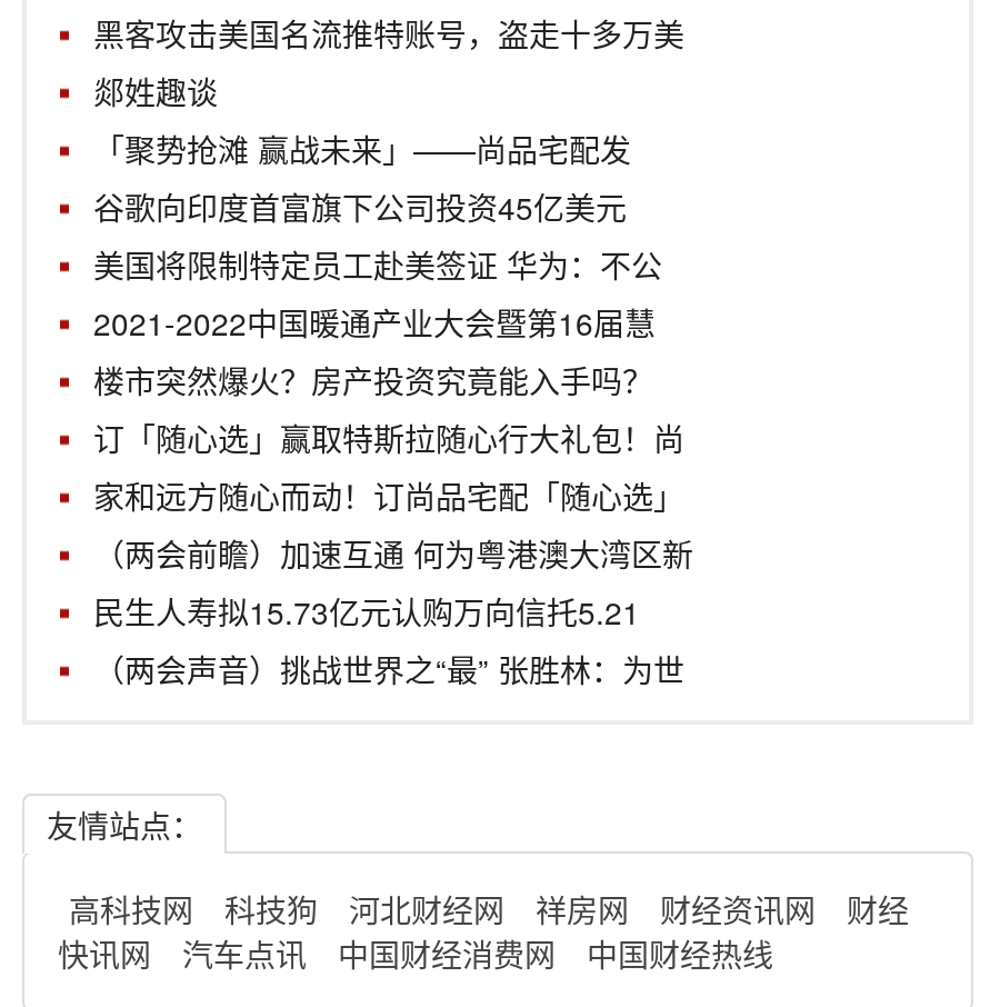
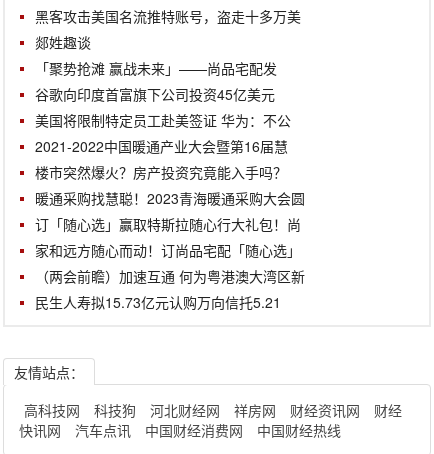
+ 暖通采购找慧聪！2023青海暖通采购大会圆

moved down: 订「随心选」赢取特斯拉随心行大礼包！尚 | 家和远方随心而动！订尚品宅配「随心选」 | （两会前瞻）加速互通 何为粤港澳大湾区新 | 民生人寿拟15.73亿元认购万向信托5.21

- （两会声音）挑战世界之“最” 张胜林：为世
